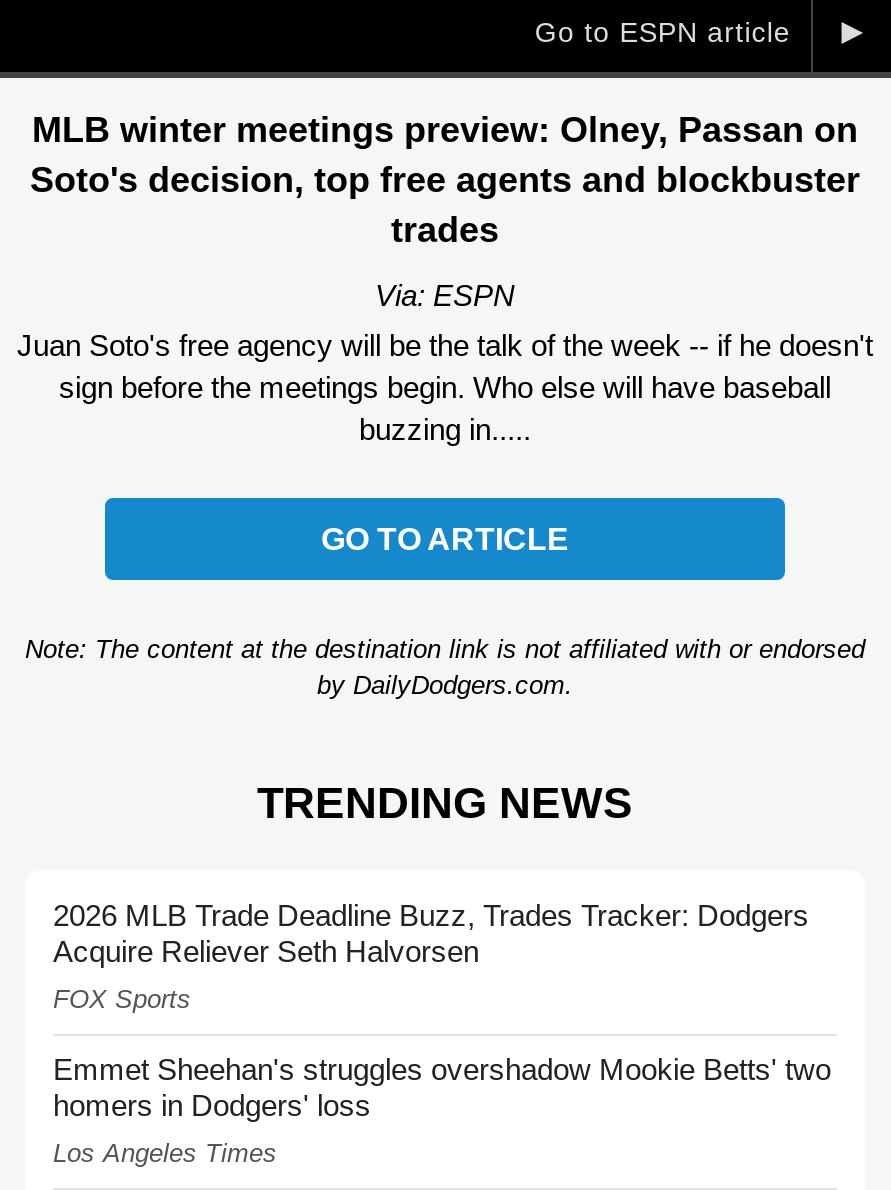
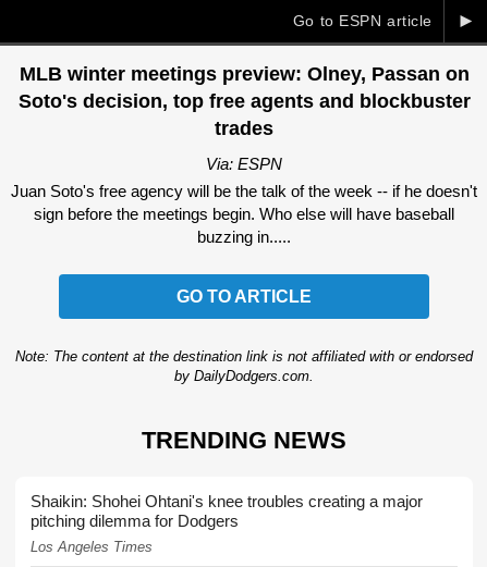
- 2026 MLB Trade Deadline Buzz, Trades Tracker: Dodgers
- Acquire Reliever Seth Halvorsen
- FOX Sports
- Emmet Sheehan's struggles overshadow Mookie Betts' two
- homers in Dodgers' loss
+ Shaikin: Shohei Ohtani's knee troubles creating a major
+ pitching dilemma for Dodgers
